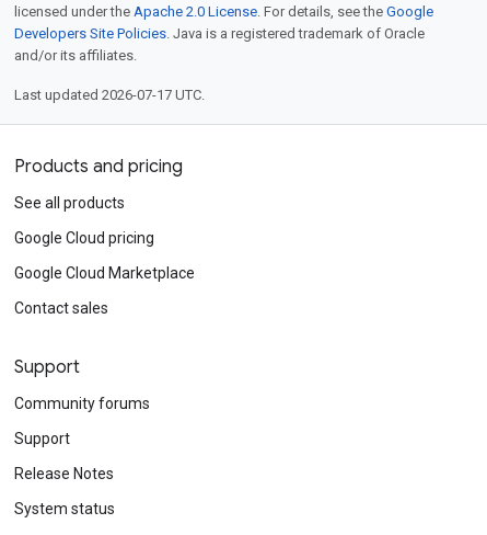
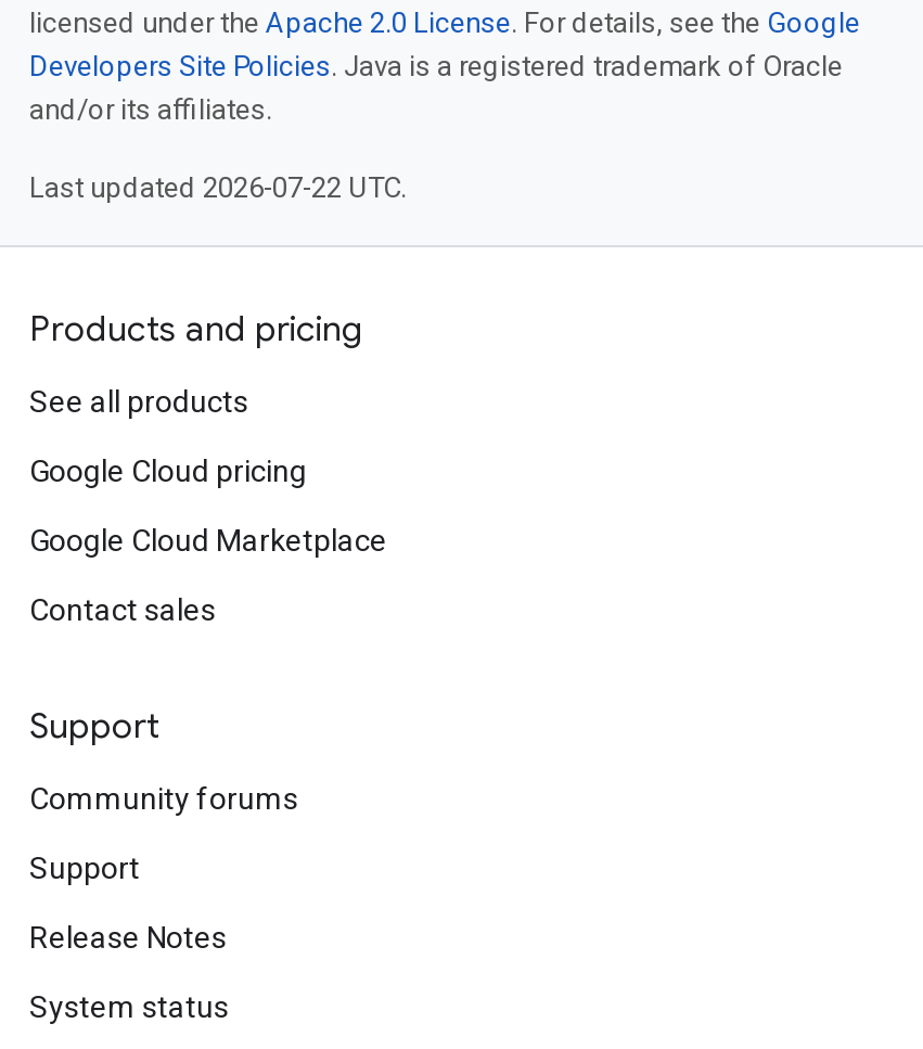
- Last updated 2026-07-17 UTC.
+ Last updated 2026-07-22 UTC.
